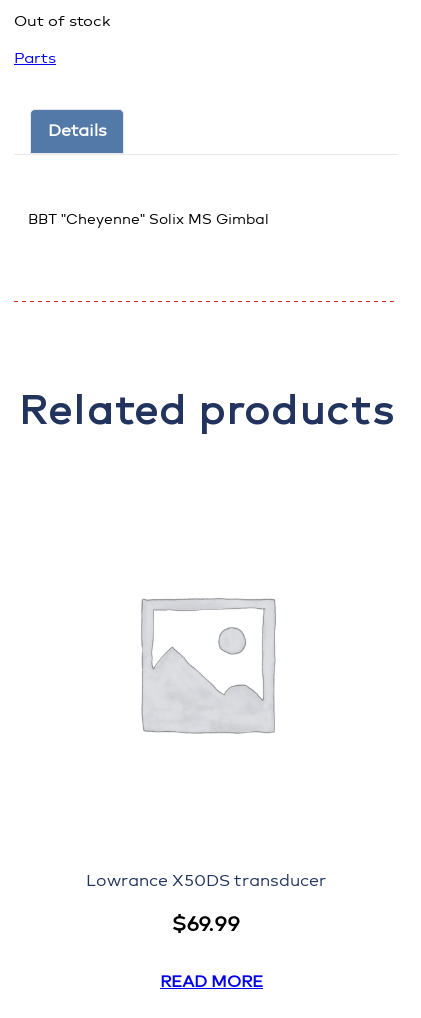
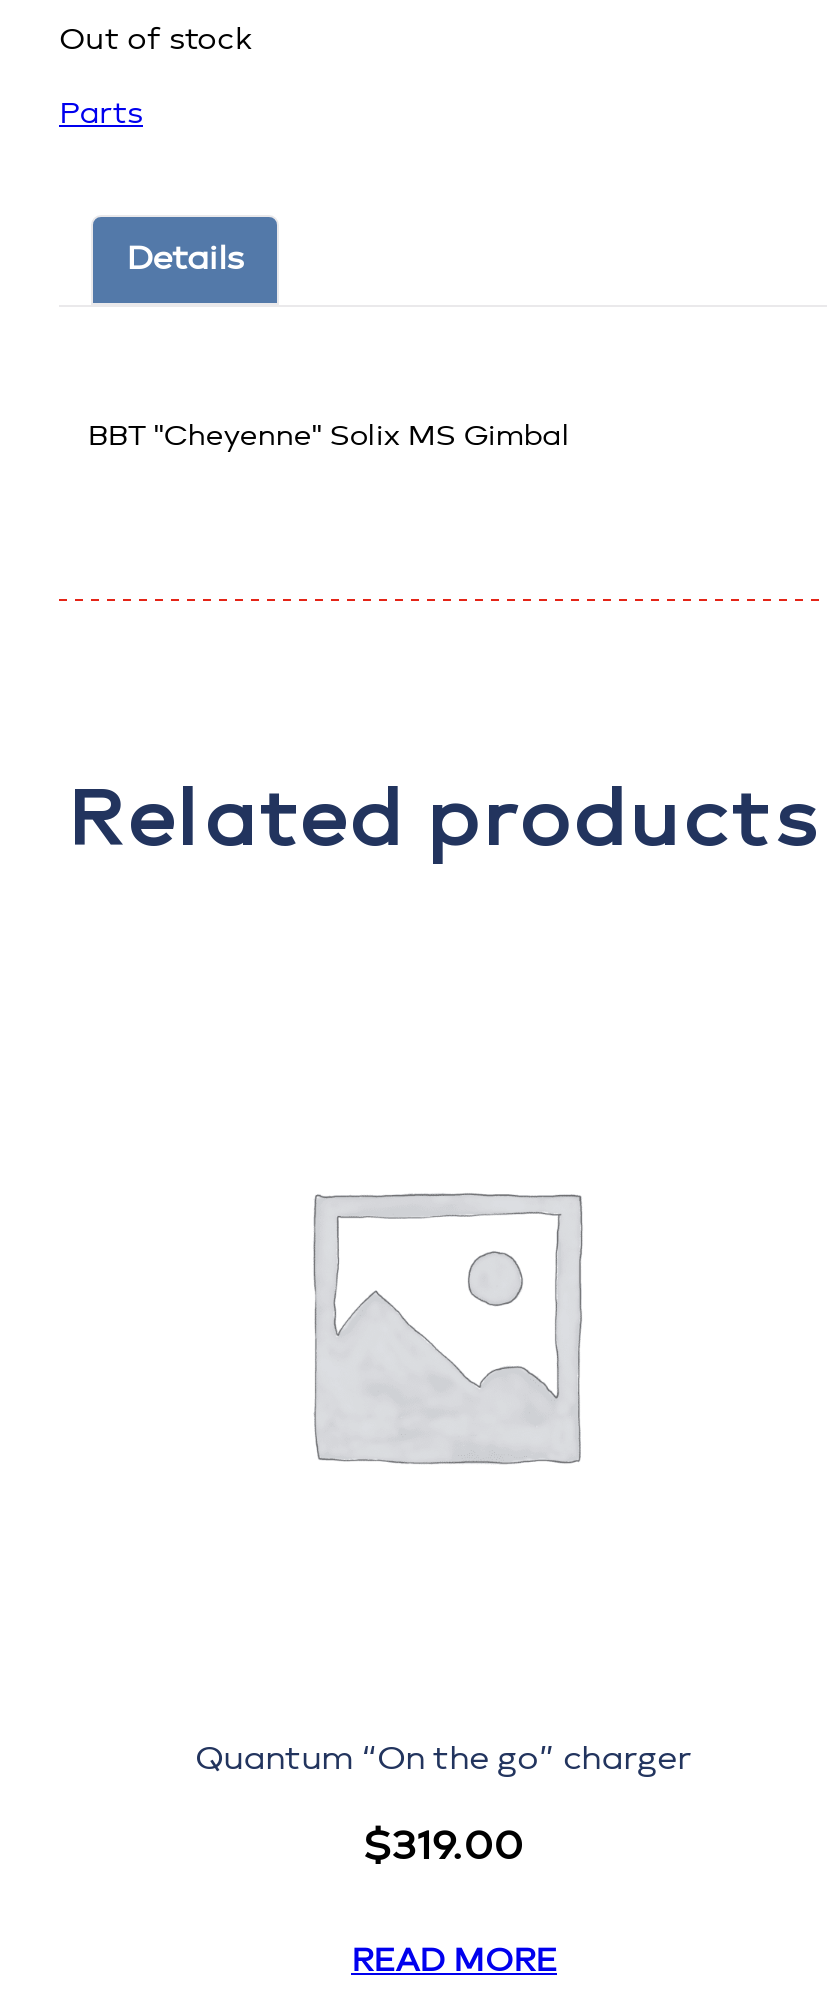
- Lowrance X50DS transducer
+ Quantum “On the go” charger

- $69.99
+ $319.00
